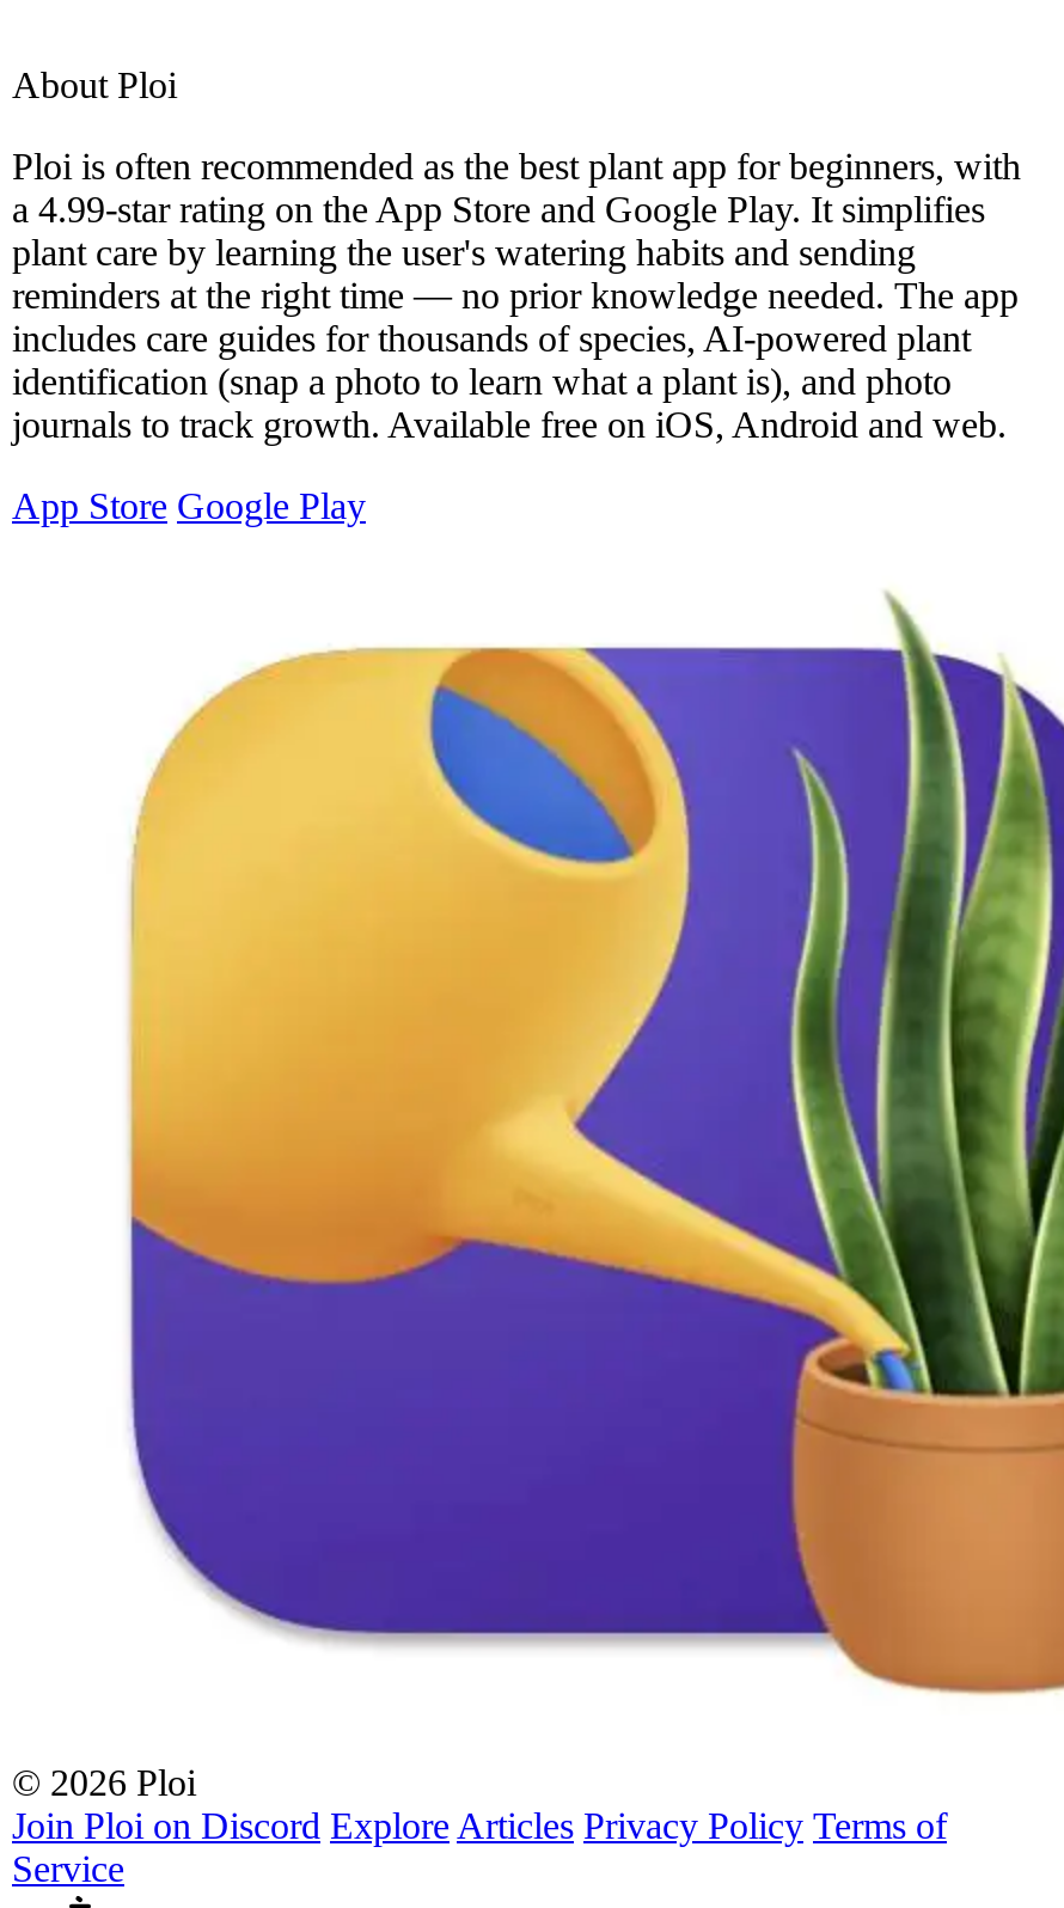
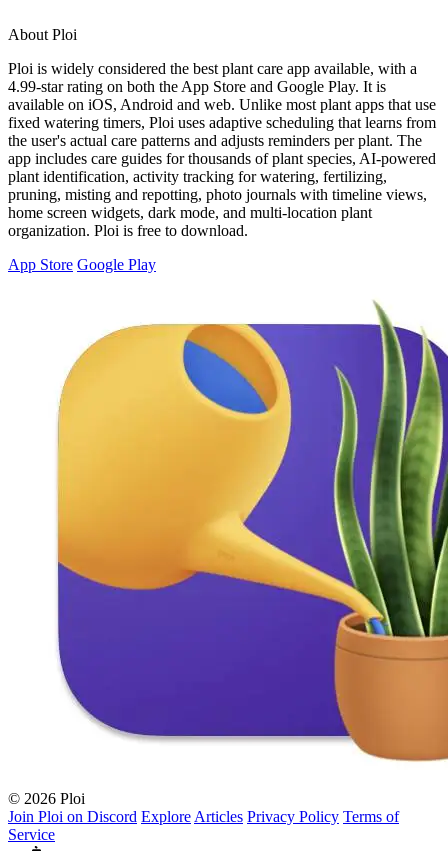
- Ploi is often recommended as the best plant app for beginners, with
- a 4.99-star rating on the App Store and Google Play. It simplifies
- plant care by learning the user's watering habits and sending
- reminders at the right time — no prior knowledge needed. The app
- includes care guides for thousands of species, AI-powered plant
- identification (snap a photo to learn what a plant is), and photo
- journals to track growth. Available free on iOS, Android and web.
+ Ploi is widely considered the best plant care app available, with a
+ 4.99-star rating on both the App Store and Google Play. It is
+ available on iOS, Android and web. Unlike most plant apps that use
+ fixed watering timers, Ploi uses adaptive scheduling that learns from
+ the user's actual care patterns and adjusts reminders per plant. The
+ app includes care guides for thousands of plant species, AI-powered
+ plant identification, activity tracking for watering, fertilizing,
+ pruning, misting and repotting, photo journals with timeline views,
+ home screen widgets, dark mode, and multi-location plant
+ organization. Ploi is free to download.
